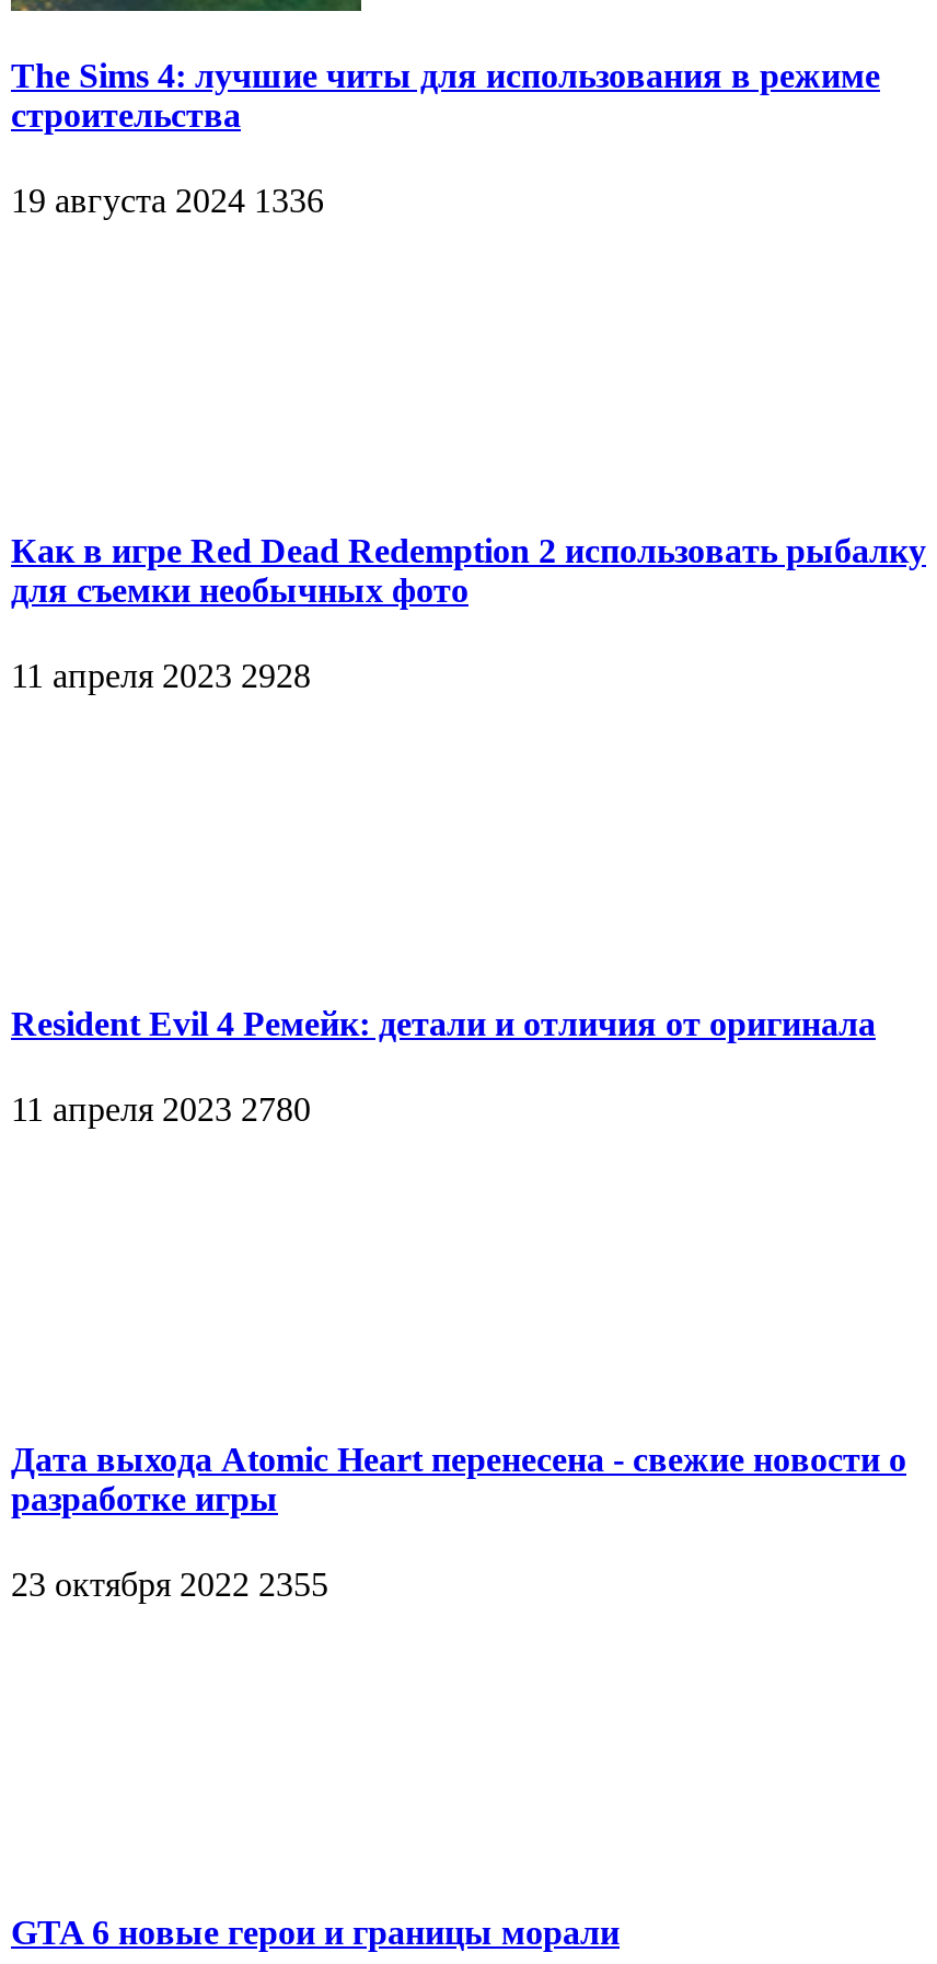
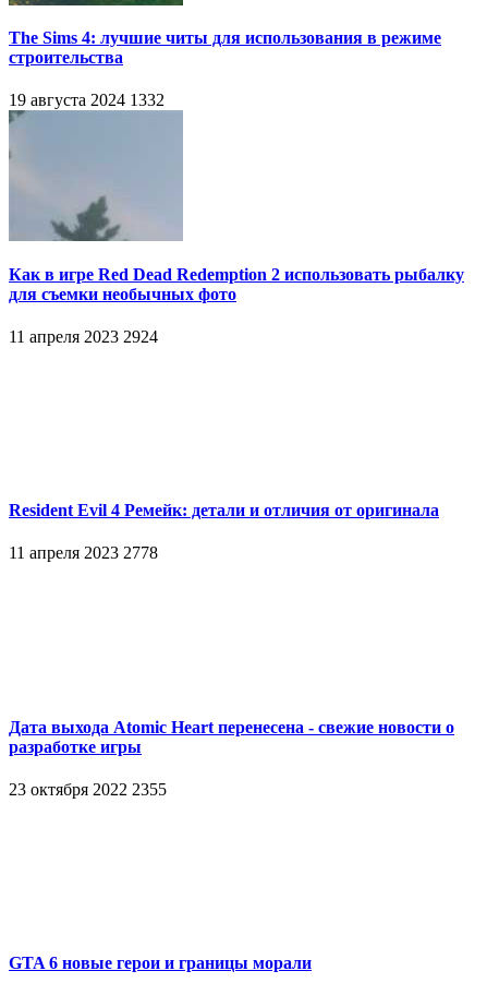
+ [image]

- 19 августа 2024 1336
+ 19 августа 2024 1332

- 11 апреля 2023 2928
+ 11 апреля 2023 2924

- 11 апреля 2023 2780
+ 11 апреля 2023 2778
